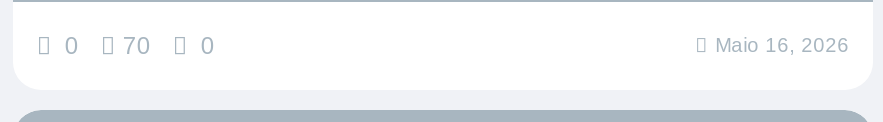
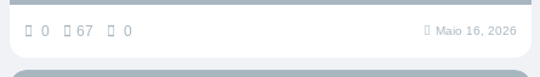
- 0 70 0
+ 0 67 0
